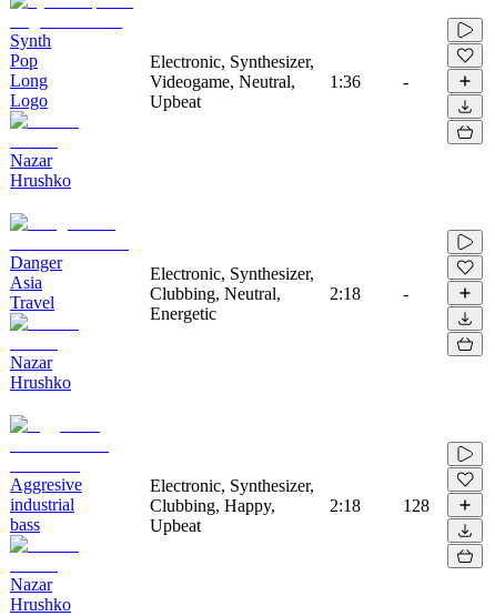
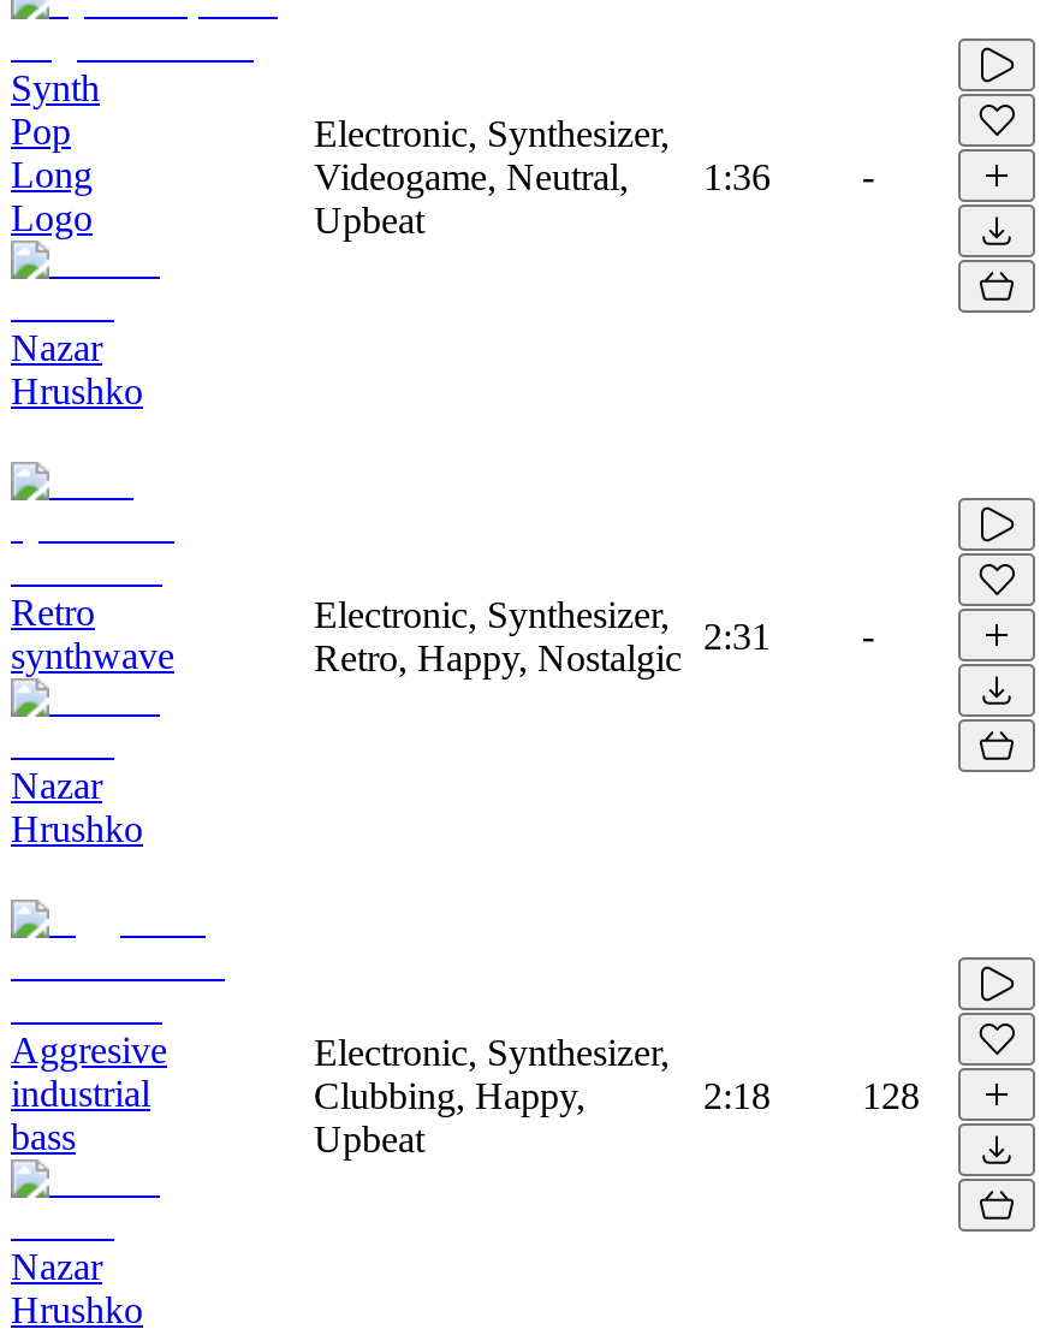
- Danger
- Asia
- Travel
+ Retro
+ synthwave

- Clubbing, Neutral,
- Energetic
+ Retro, Happy, Nostalgic

- 2:18
+ 2:31
